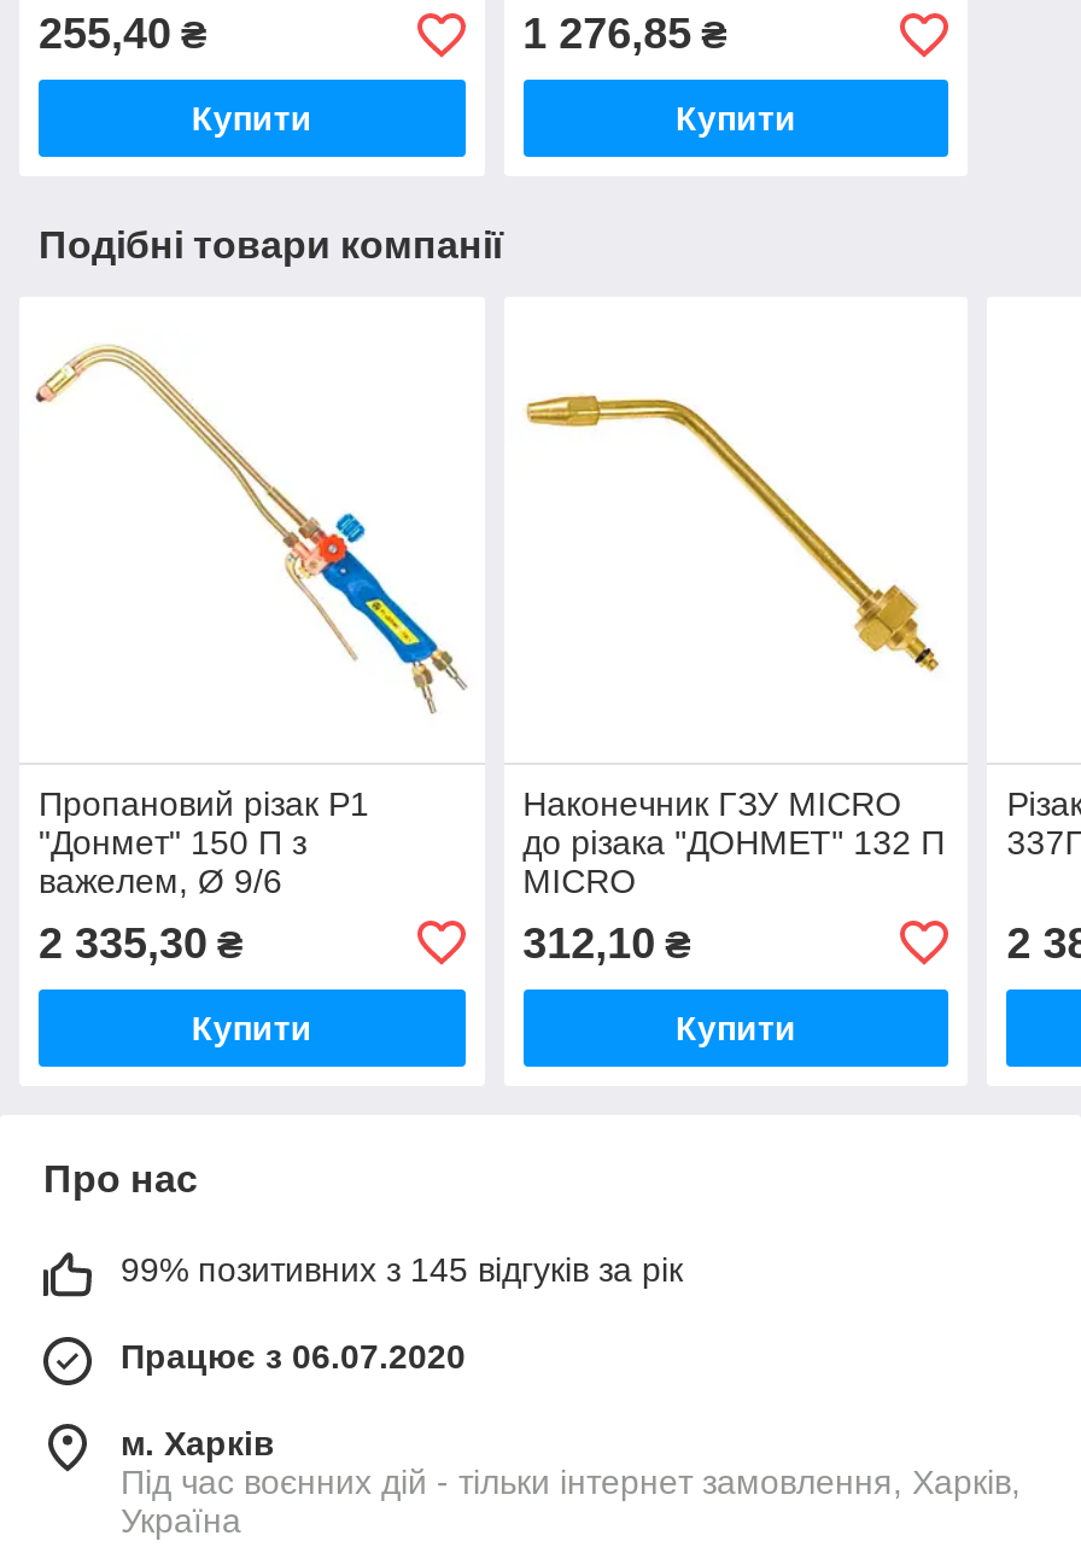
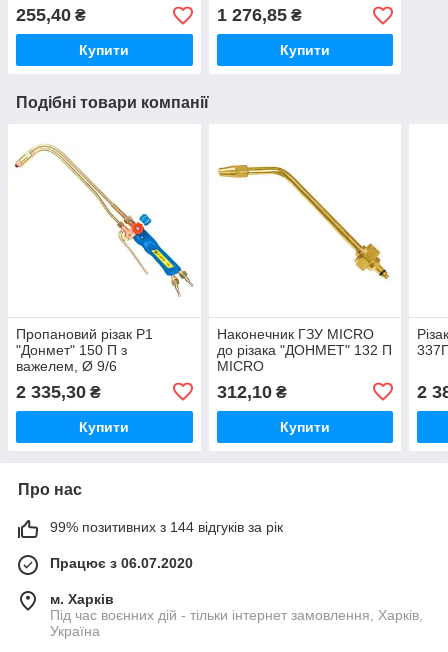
- 99% позитивних з 145 відгуків за рік
+ 99% позитивних з 144 відгуків за рік
